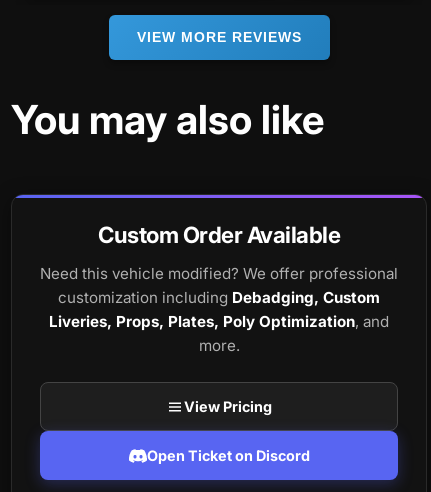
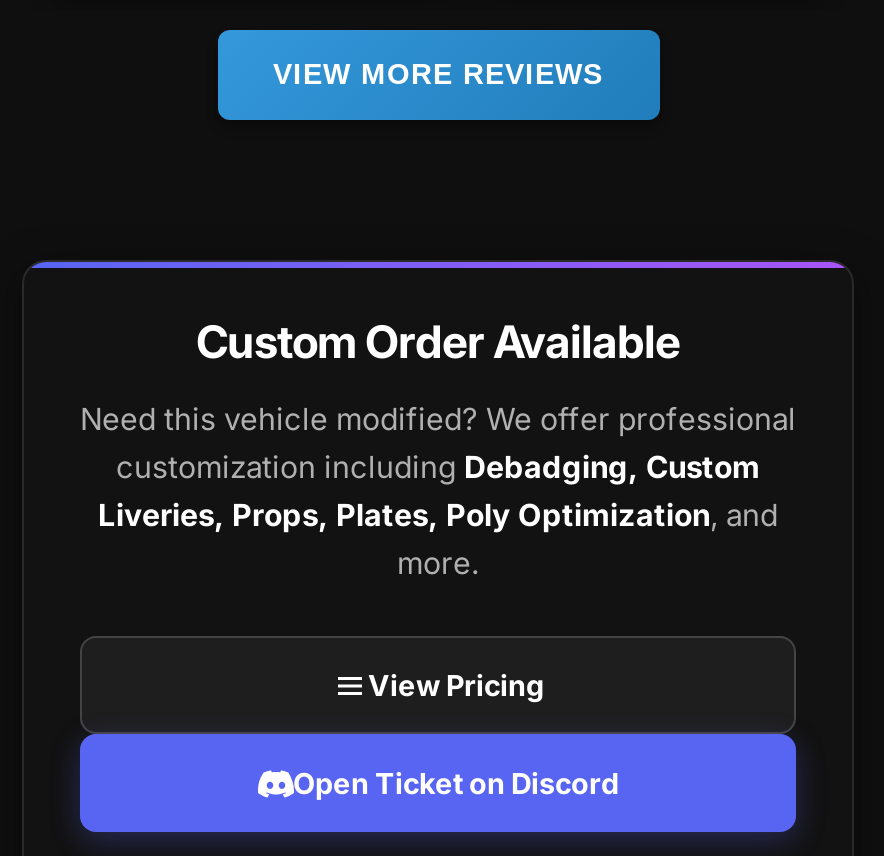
- You may also like
